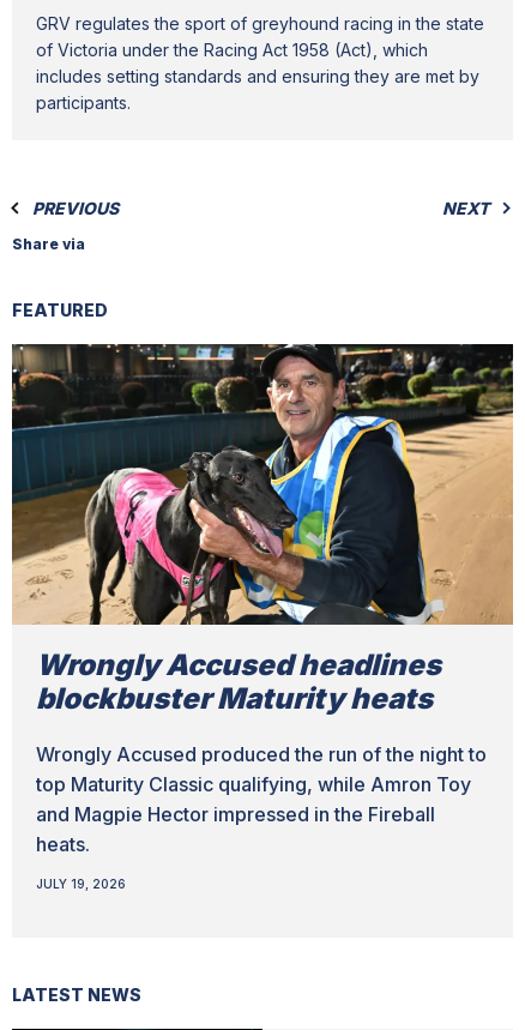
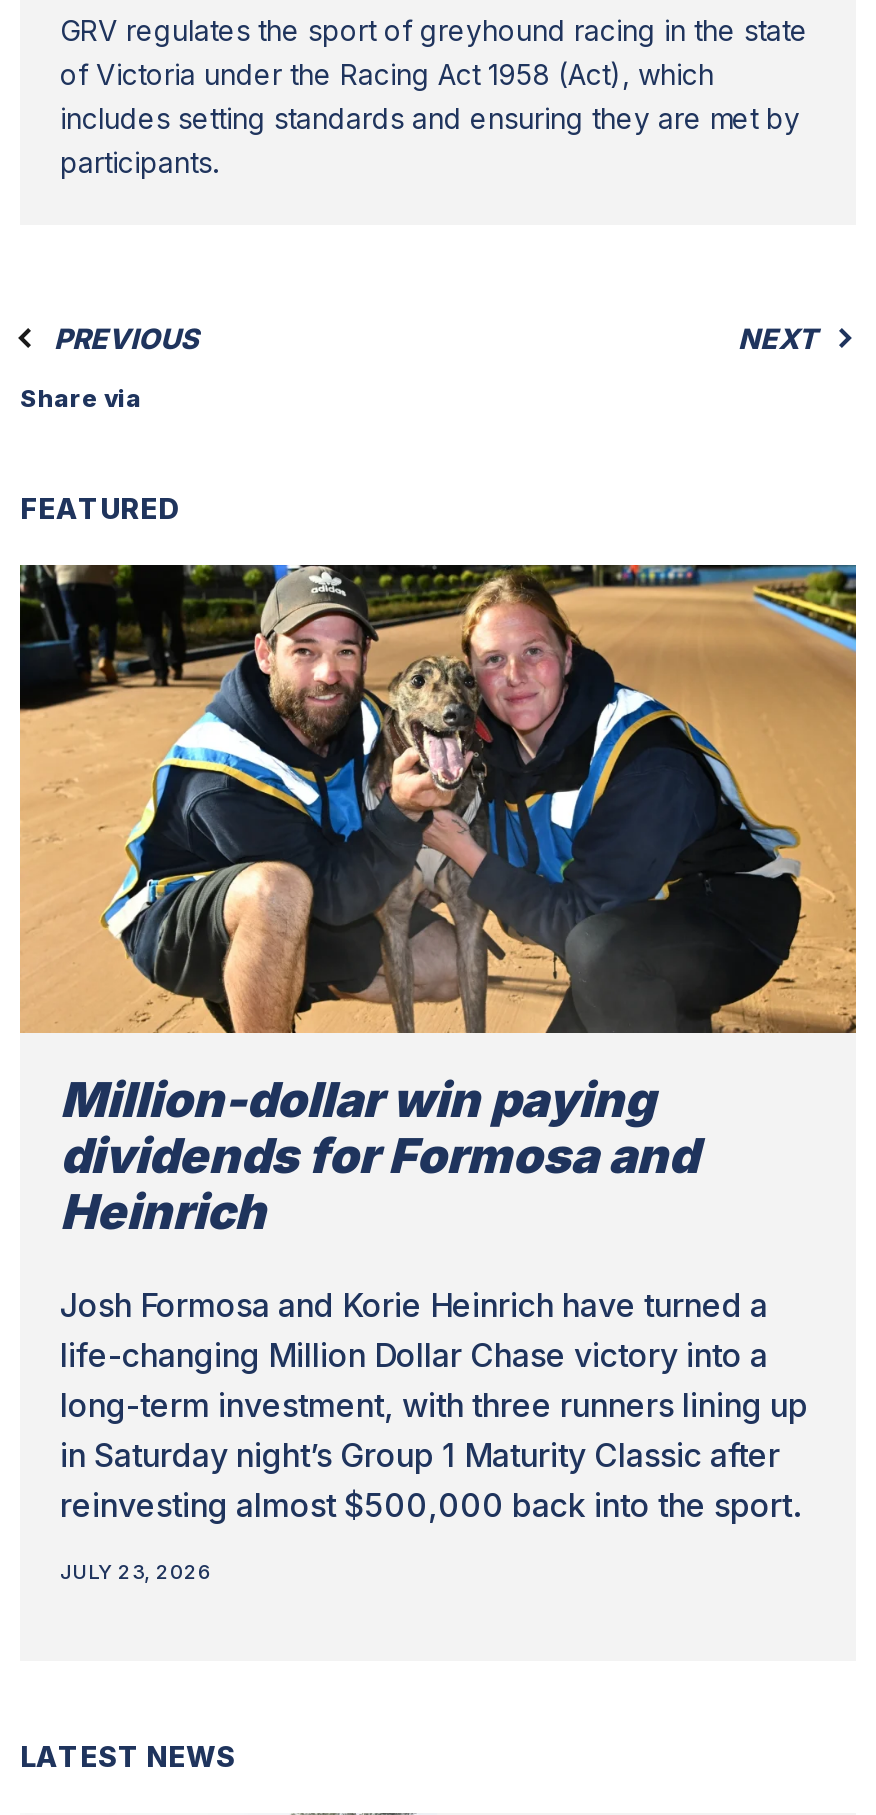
- [image]
- Wrongly Accused headlines
- blockbuster Maturity heats
+ [image]
+ Million-dollar win paying
+ dividends for Formosa and
+ Heinrich

- Wrongly Accused produced the run of the night to
- top Maturity Classic qualifying, while Amron Toy
- and Magpie Hector impressed in the Fireball
- heats.
+ Josh Formosa and Korie Heinrich have turned a
+ life-changing Million Dollar Chase victory into a
+ long-term investment, with three runners lining up
+ in Saturday night’s Group 1 Maturity Classic after
+ reinvesting almost $500,000 back into the sport.

- JULY 19, 2026
+ JULY 23, 2026
